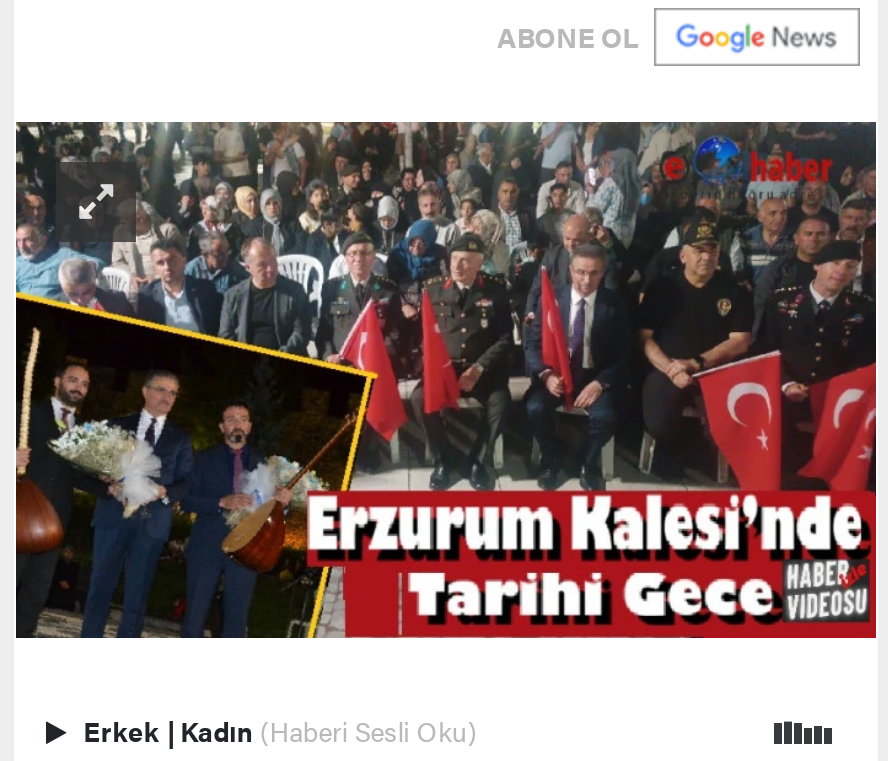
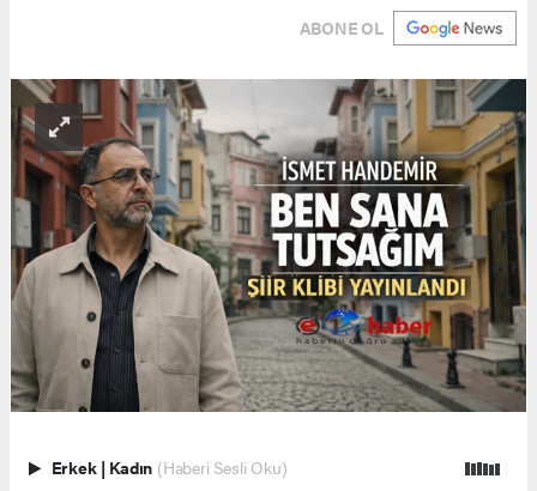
- [image]
+ [image]
